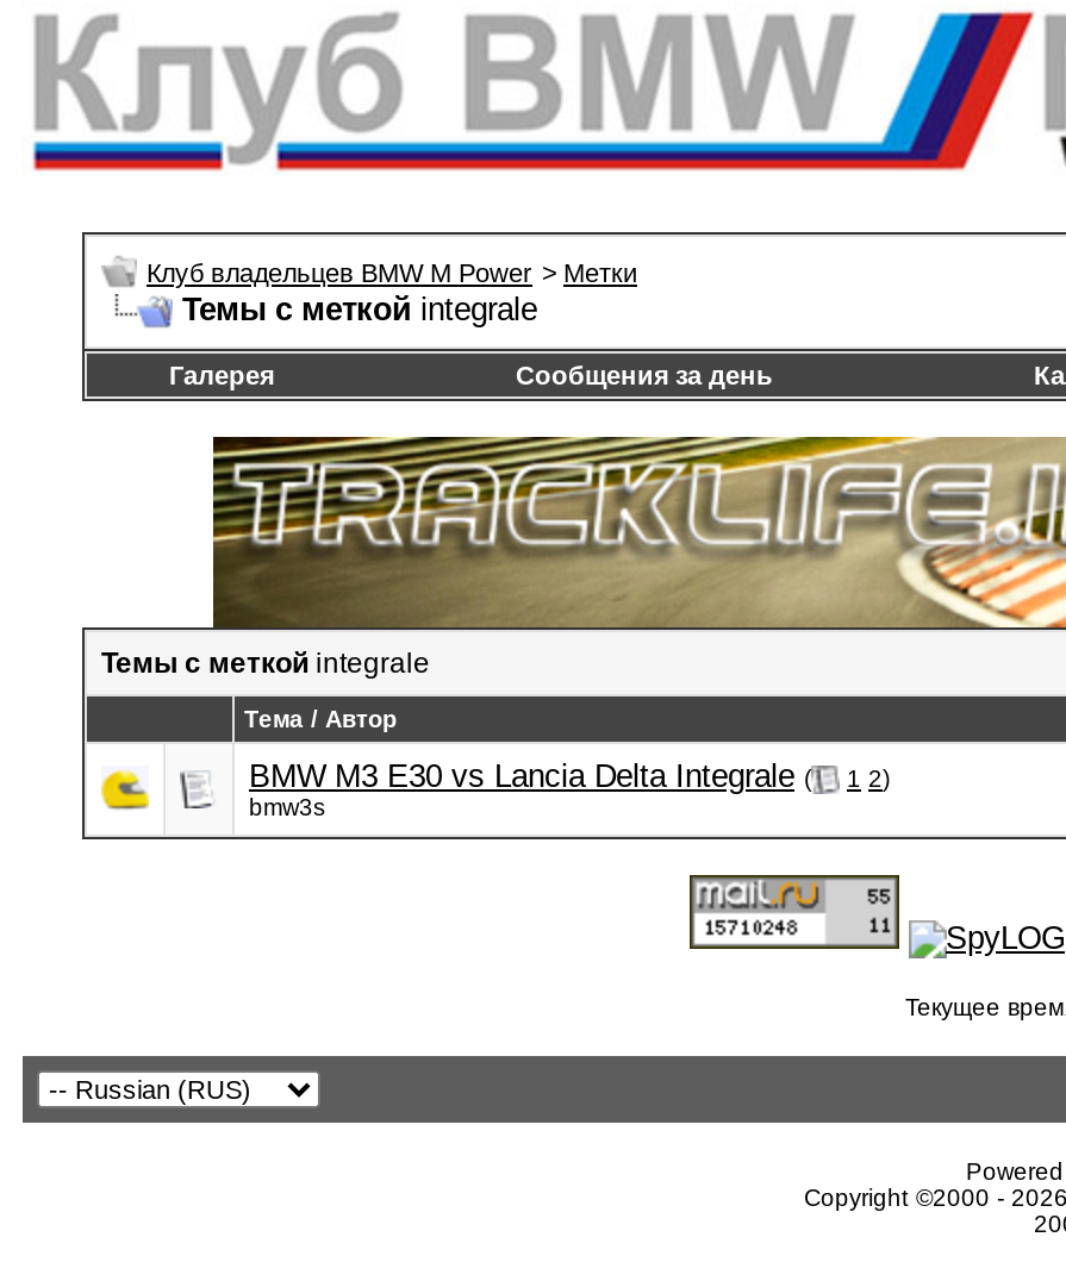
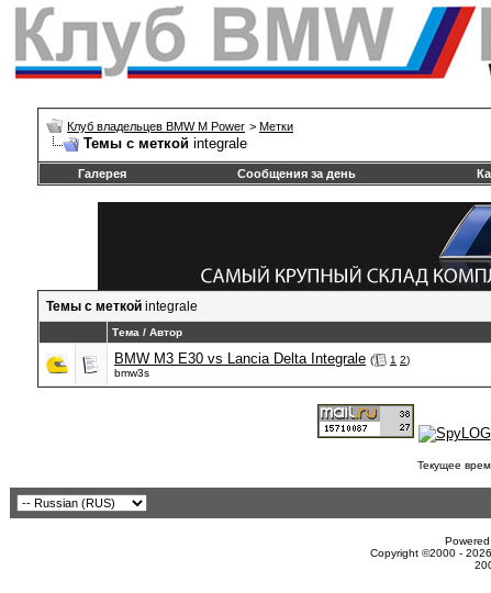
- [image]
+ [image]
